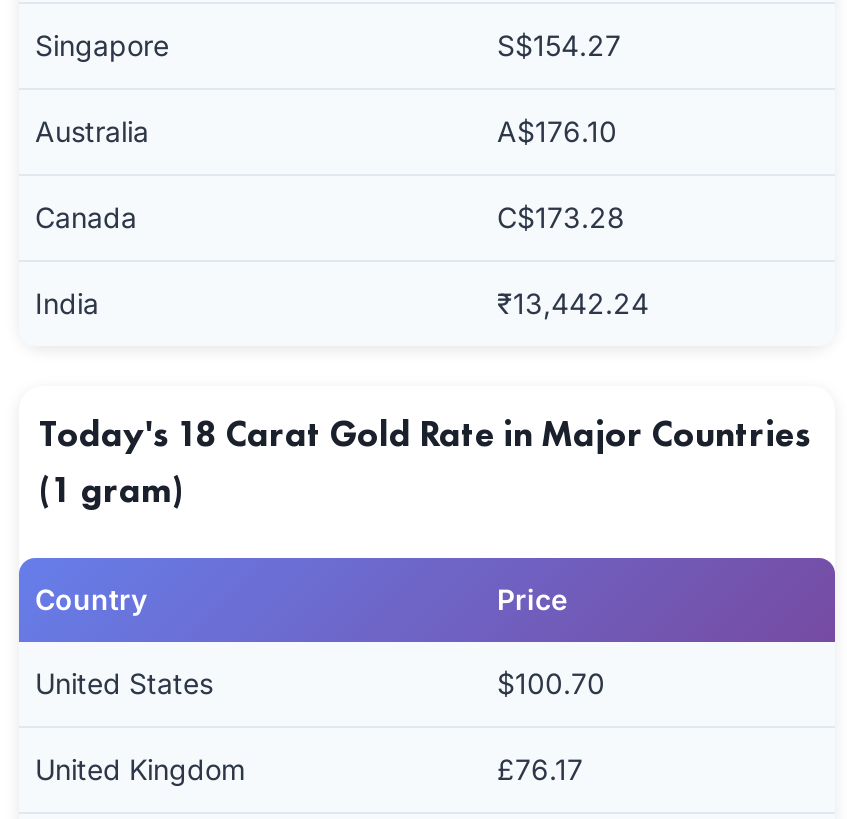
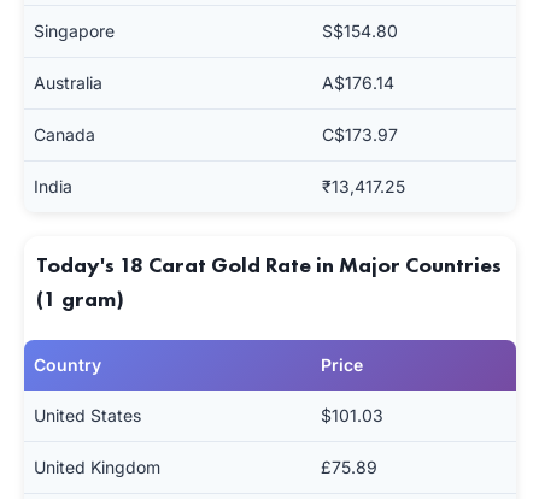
- S$154.27
+ S$154.80

- A$176.10
+ A$176.14

- C$173.28
+ C$173.97

- ₹13,442.24
+ ₹13,417.25

- $100.70
+ $101.03

- £76.17
+ £75.89
